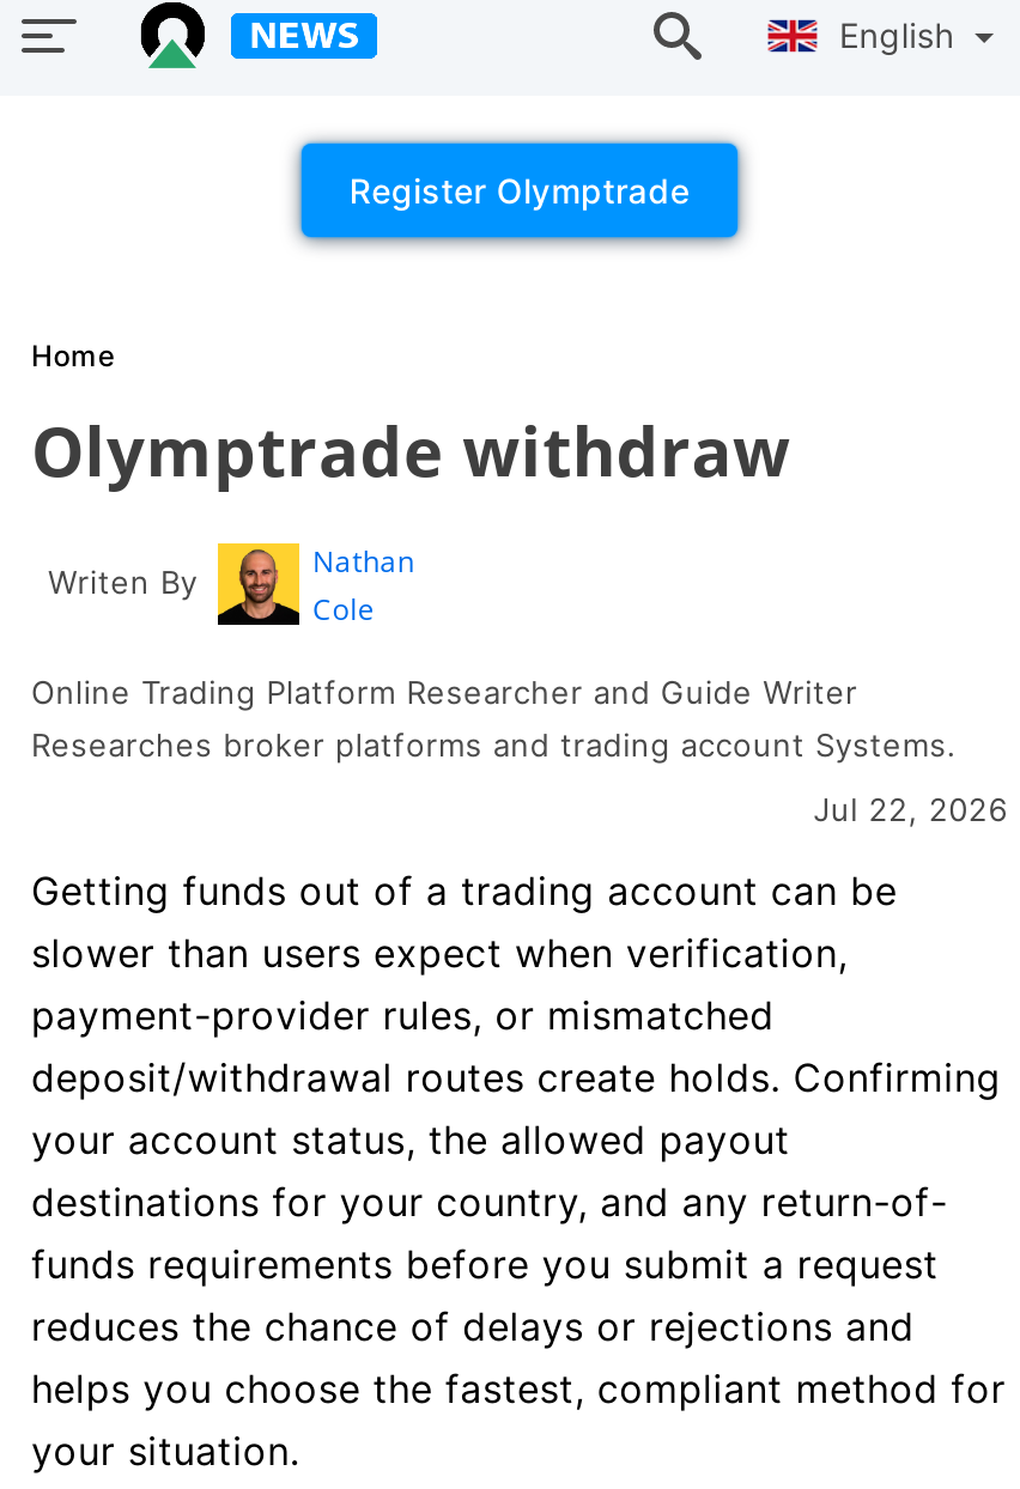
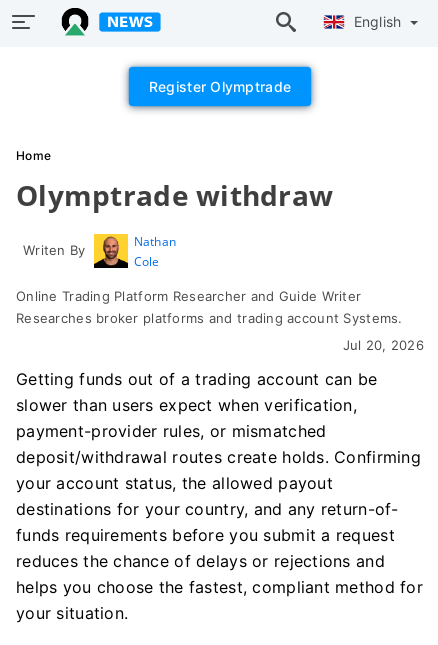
- Jul 22, 2026
+ Jul 20, 2026
